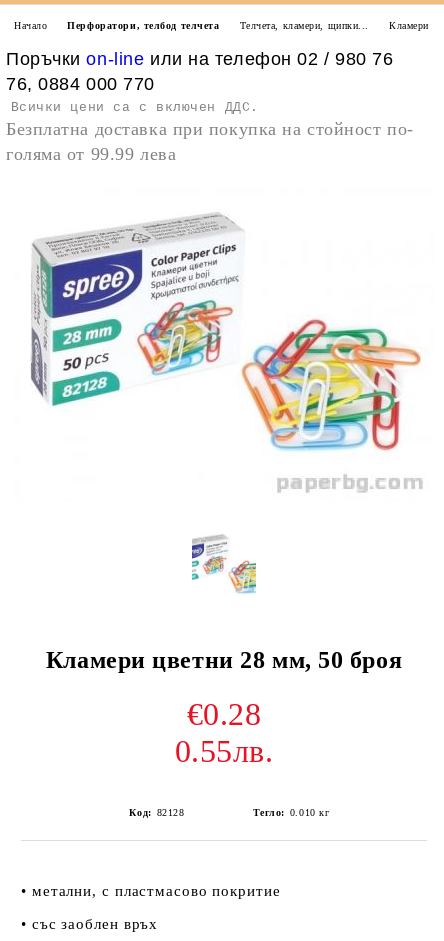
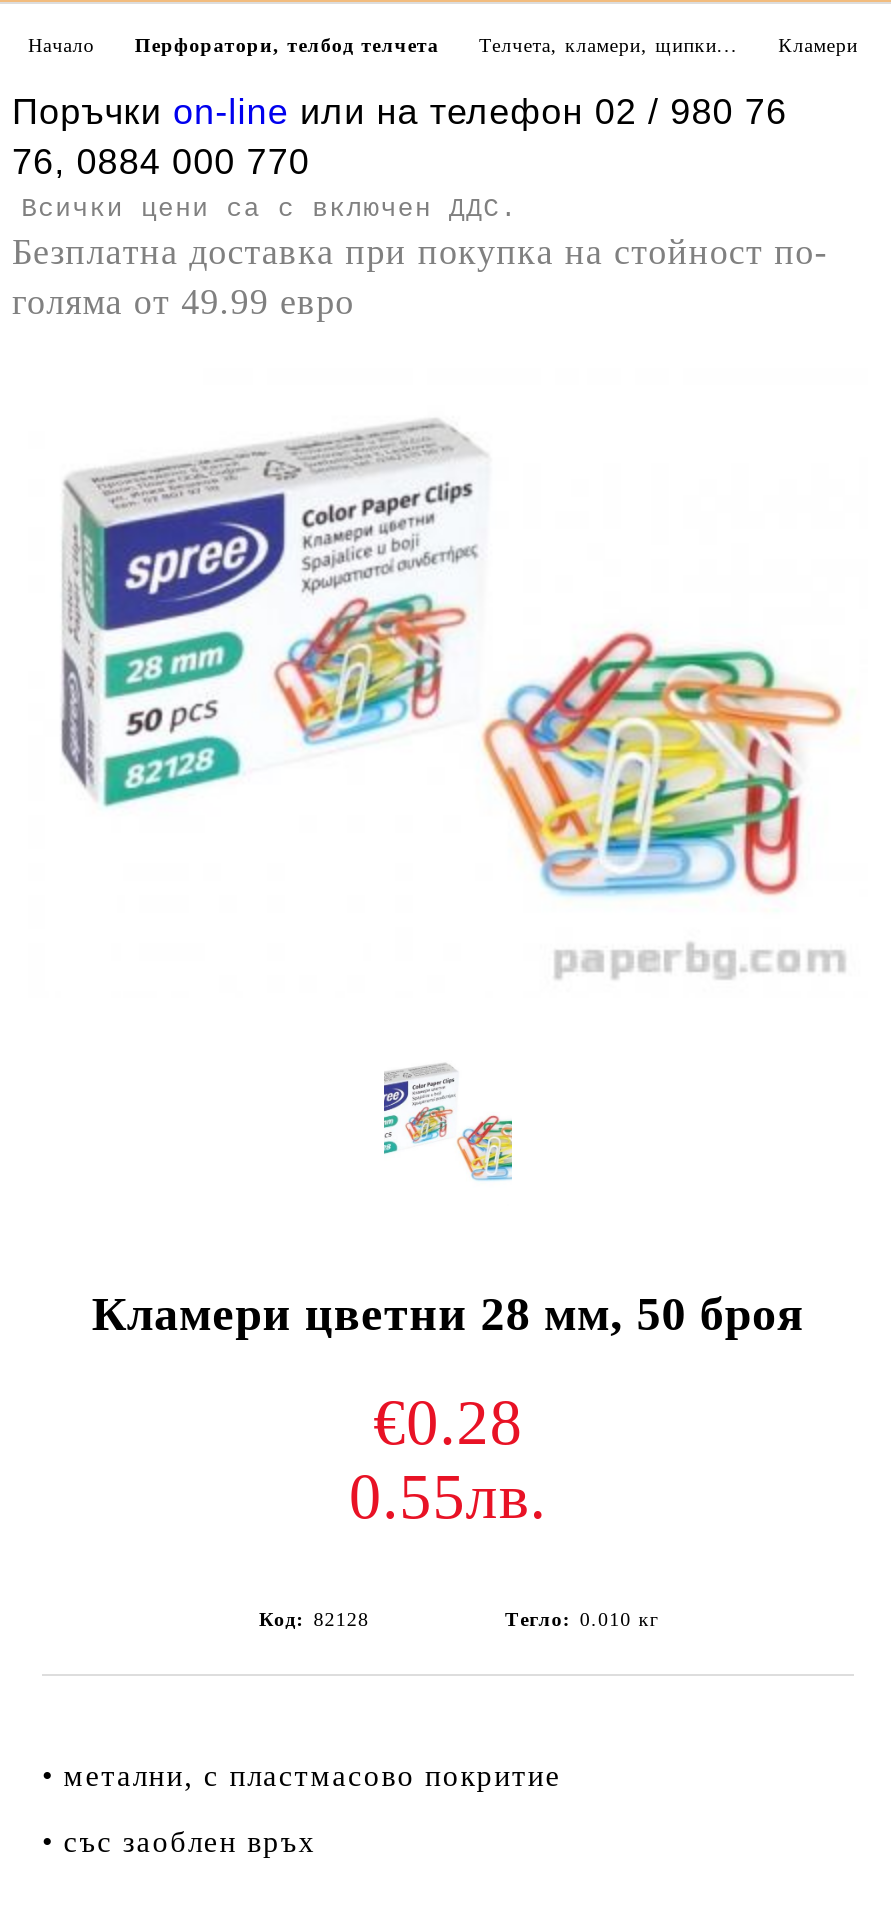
- голяма от 99.99 лева
+ голяма от 49.99 евро
